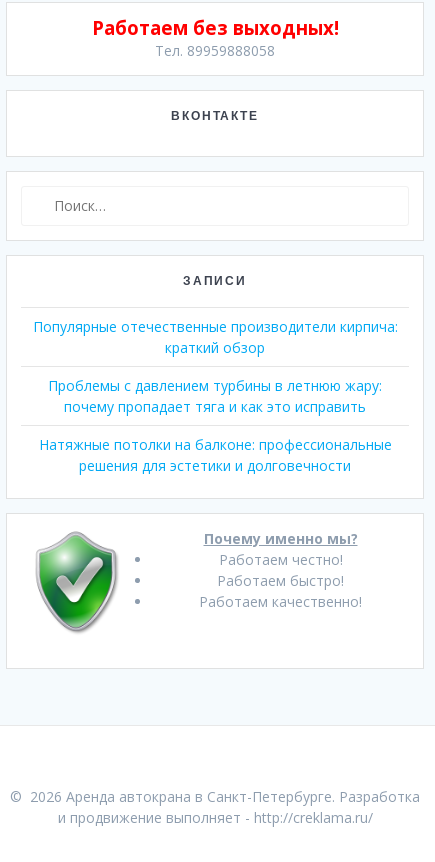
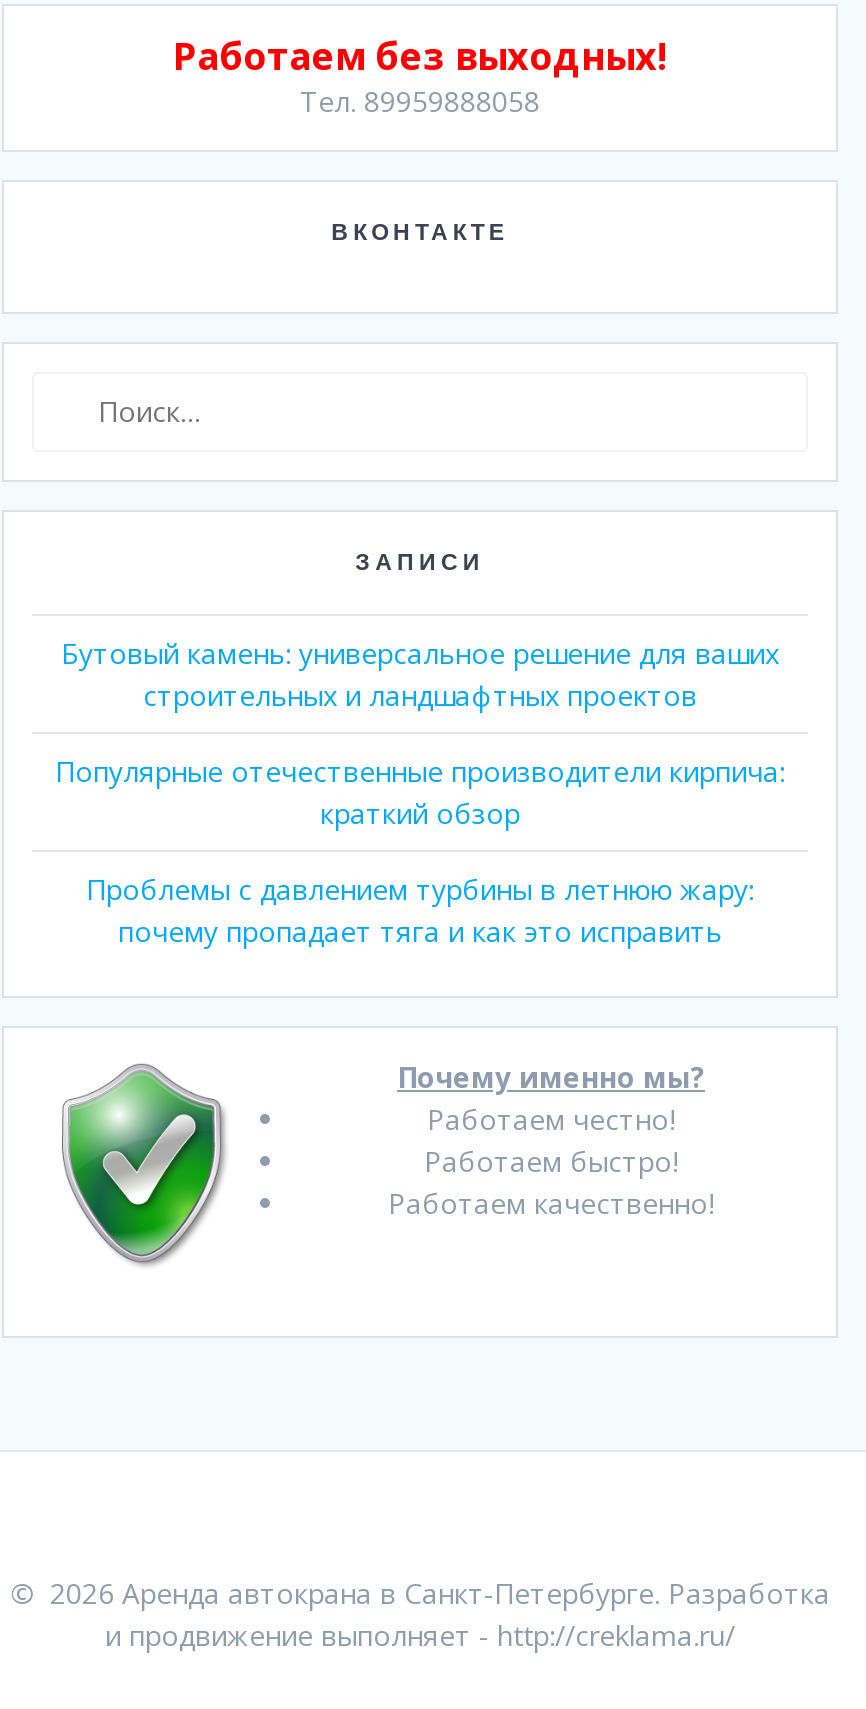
+ Бутовый камень: универсальное решение для ваших
+ строительных и ландшафтных проектов

moved down: Популярные отечественные производители кирпича: | краткий обзор | Проблемы с давлением турбины в летнюю жару: | почему пропадает тяга и как это исправить

- Натяжные потолки на балконе: профессиональные
- решения для эстетики и долговечности
